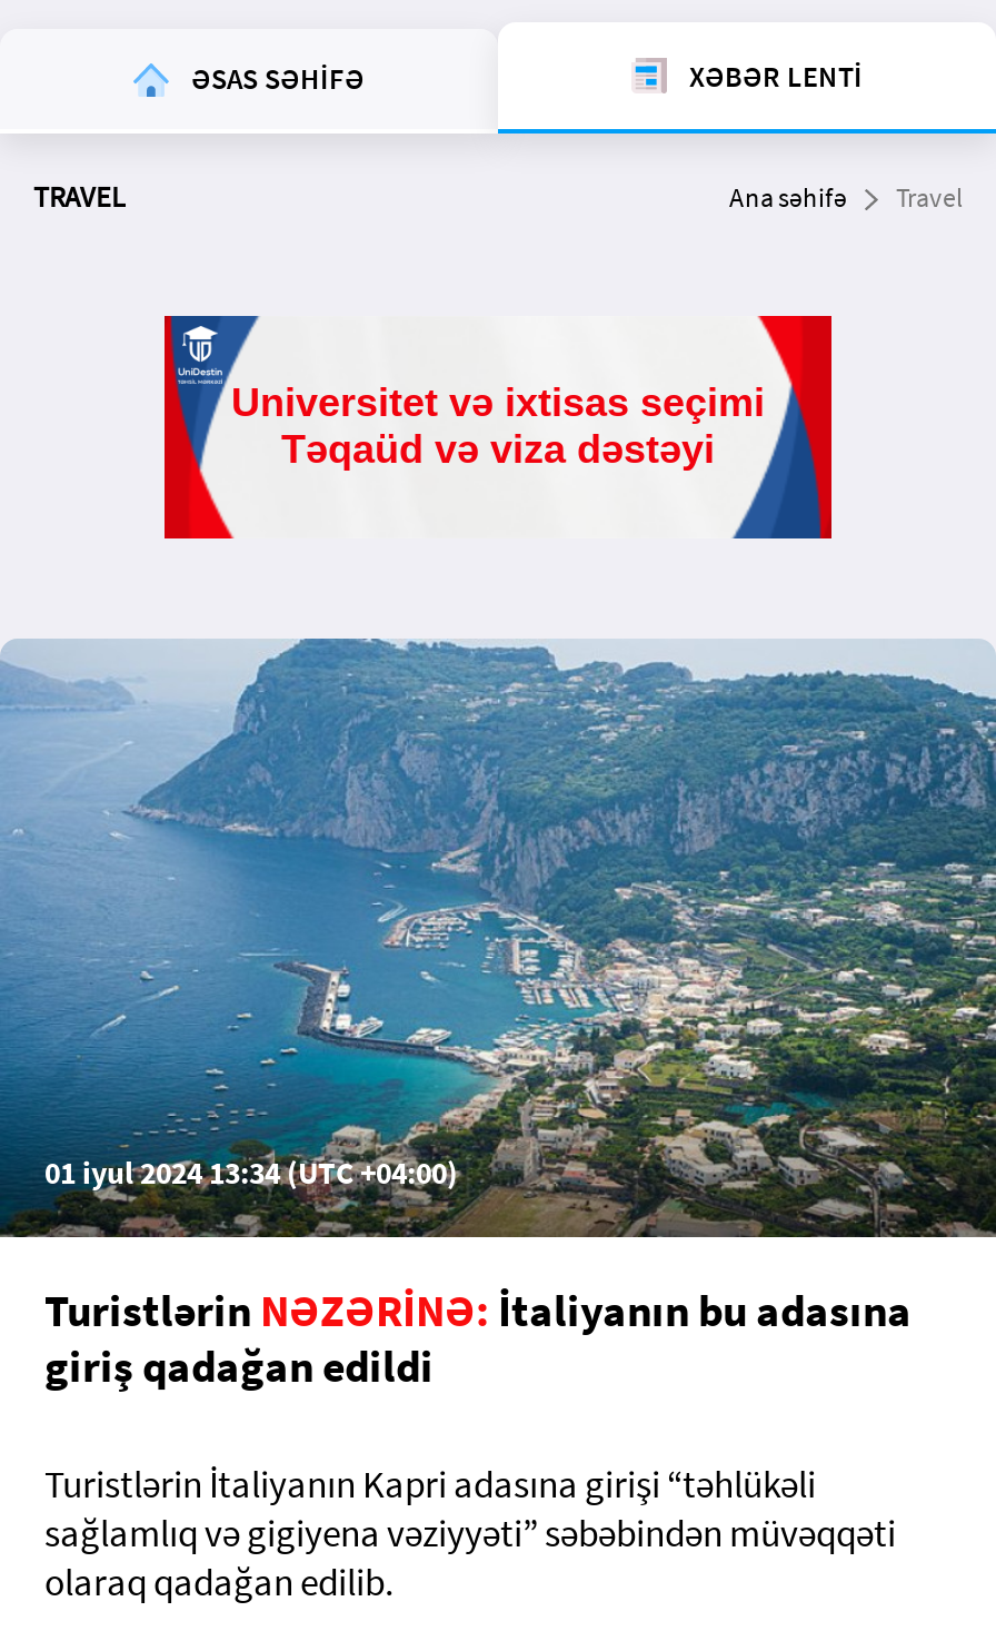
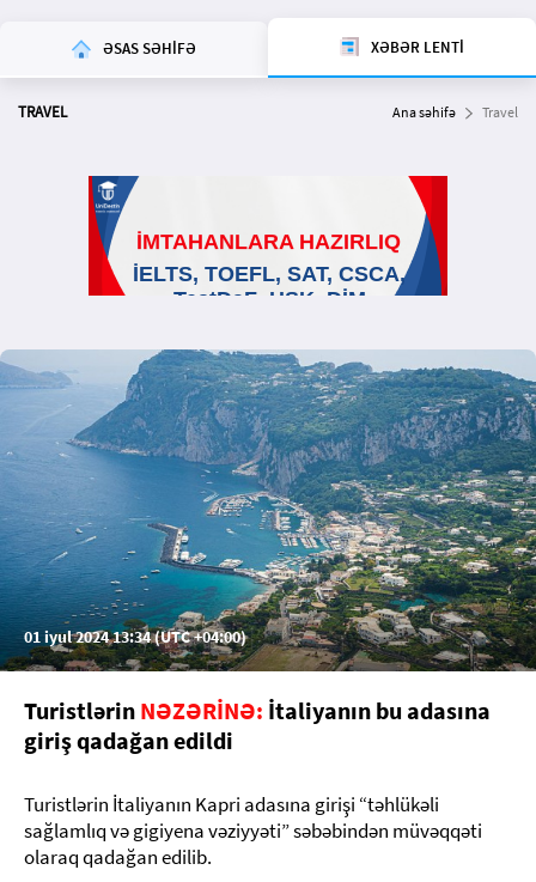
- [image]
+ [image]
